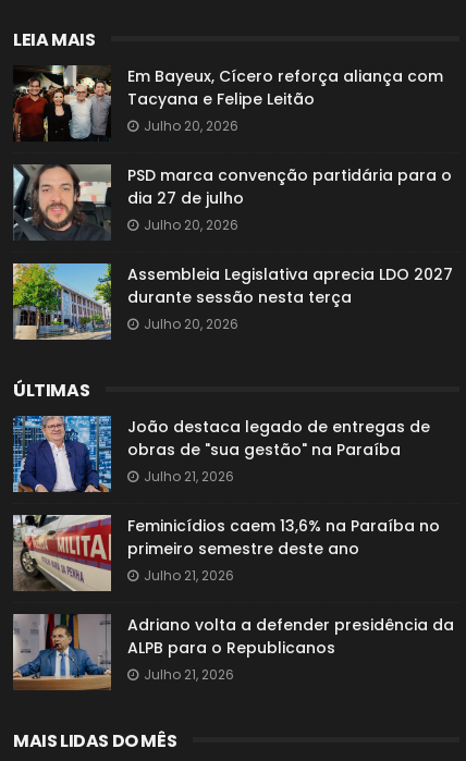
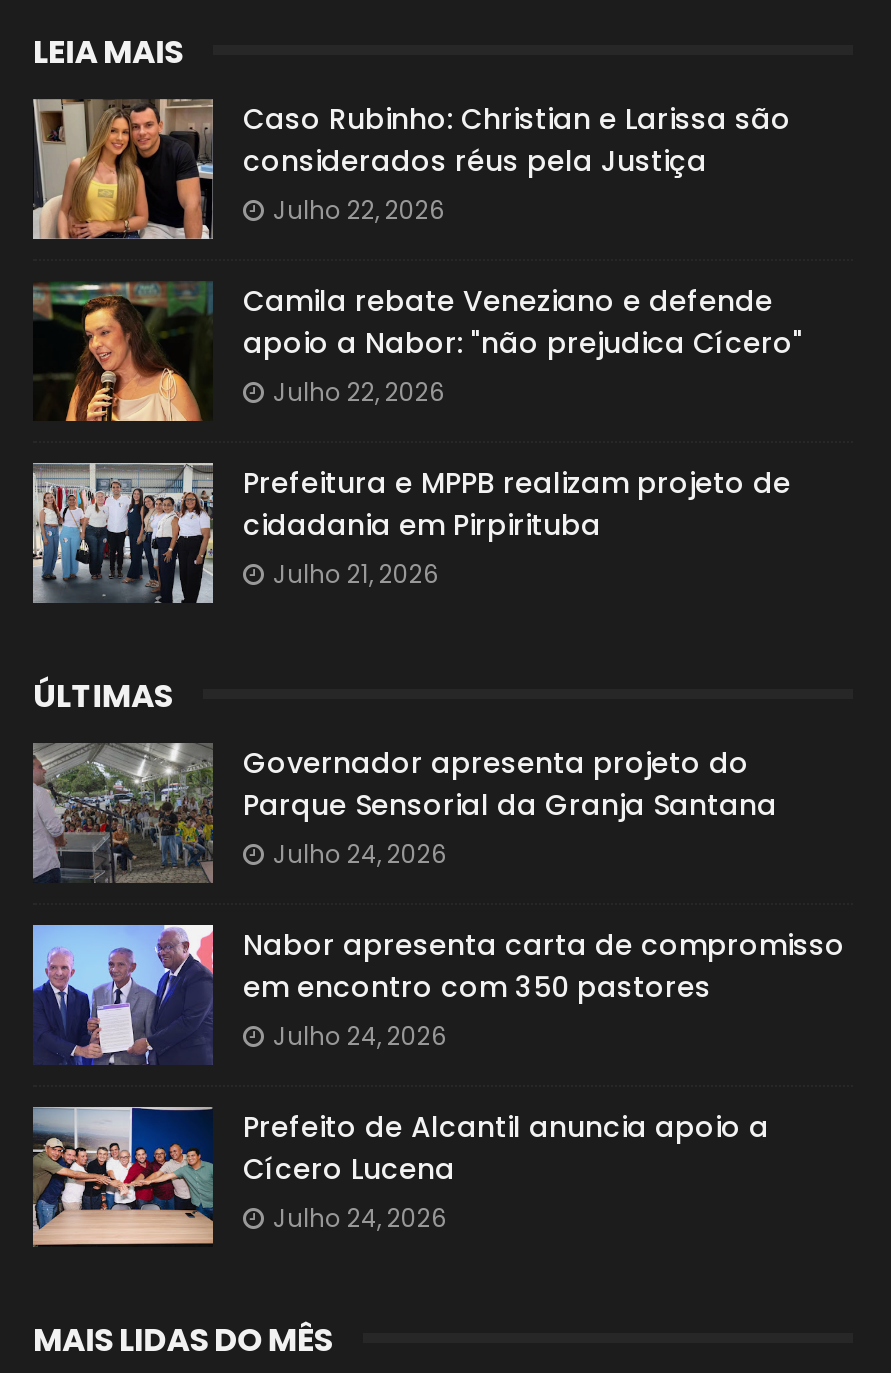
- [image]
- Em Bayeux, Cícero reforça aliança com
- Tacyana e Felipe Leitão
- Julho 20, 2026
+ [image]
+ Caso Rubinho: Christian e Larissa são
+ considerados réus pela Justiça
+ Julho 22, 2026

- [image]
- PSD marca convenção partidária para o
- dia 27 de julho
- Julho 20, 2026
+ [image]
+ Camila rebate Veneziano e defende
+ apoio a Nabor: "não prejudica Cícero"
+ Julho 22, 2026

- [image]
- Assembleia Legislativa aprecia LDO 2027
- durante sessão nesta terça
- Julho 20, 2026
+ [image]
+ Prefeitura e MPPB realizam projeto de
+ cidadania em Pirpirituba
+ Julho 21, 2026

- [image]
- João destaca legado de entregas de
- obras de "sua gestão" na Paraíba
- Julho 21, 2026
+ [image]
+ Governador apresenta projeto do
+ Parque Sensorial da Granja Santana
+ Julho 24, 2026

- [image]
- Feminicídios caem 13,6% na Paraíba no
- primeiro semestre deste ano
- Julho 21, 2026
+ [image]
+ Nabor apresenta carta de compromisso
+ em encontro com 350 pastores
+ Julho 24, 2026

- [image]
- Adriano volta a defender presidência da
- ALPB para o Republicanos
- Julho 21, 2026
+ [image]
+ Prefeito de Alcantil anuncia apoio a
+ Cícero Lucena
+ Julho 24, 2026
